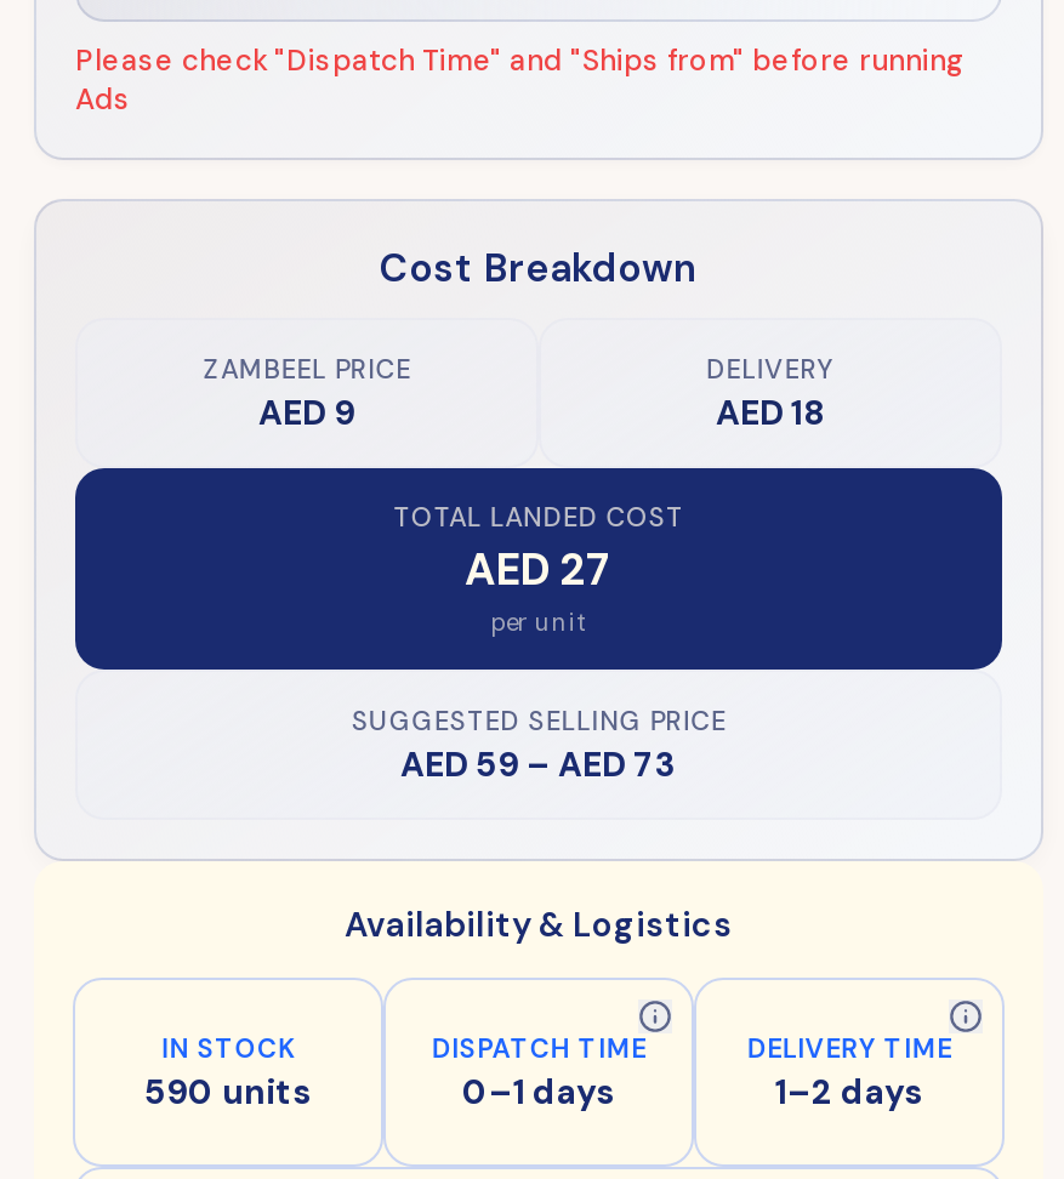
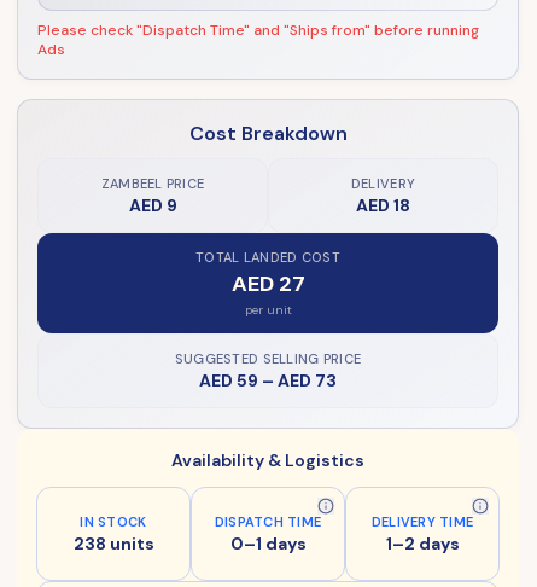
- 590 units
+ 238 units
